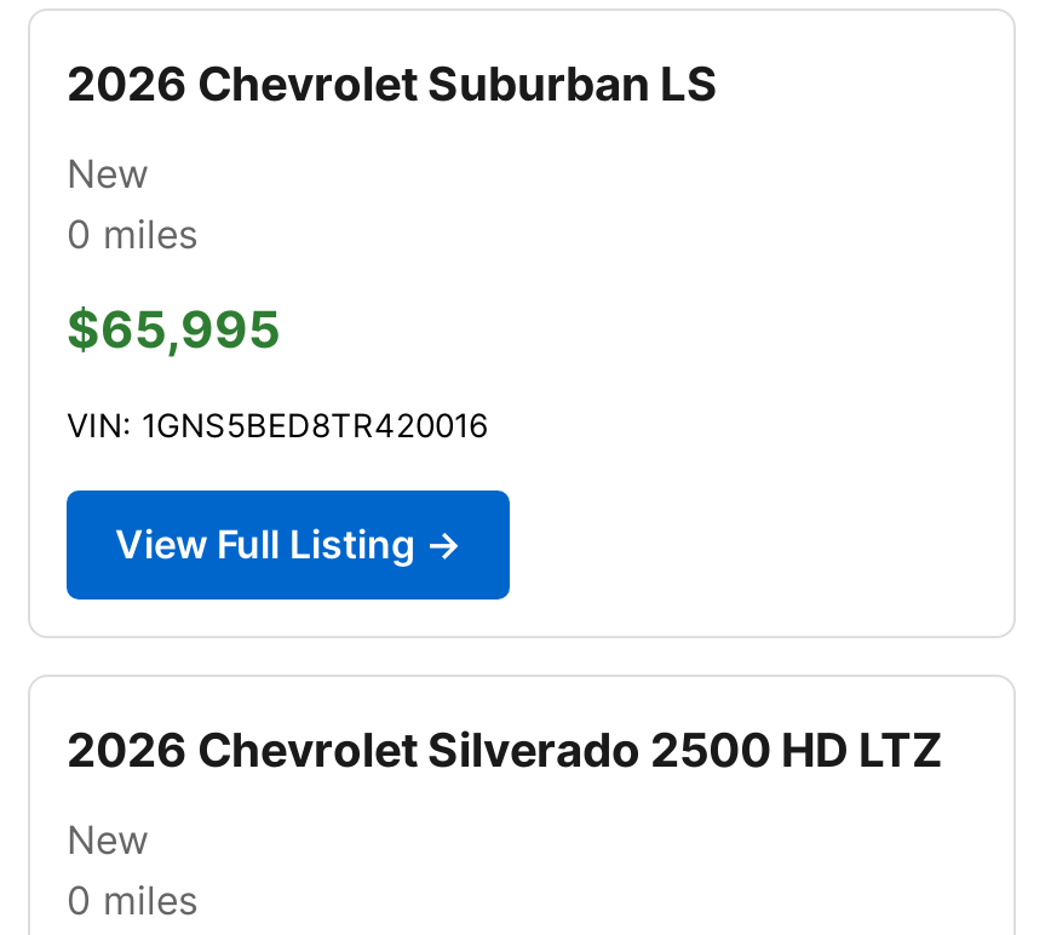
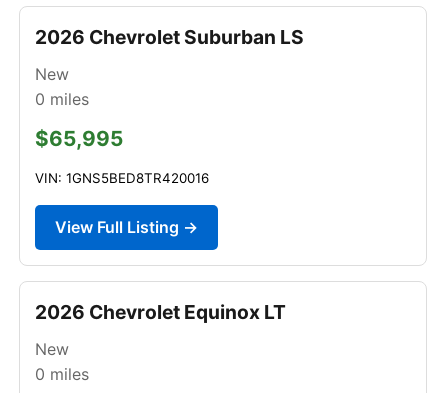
- 2026 Chevrolet Silverado 2500 HD LTZ
+ 2026 Chevrolet Equinox LT
